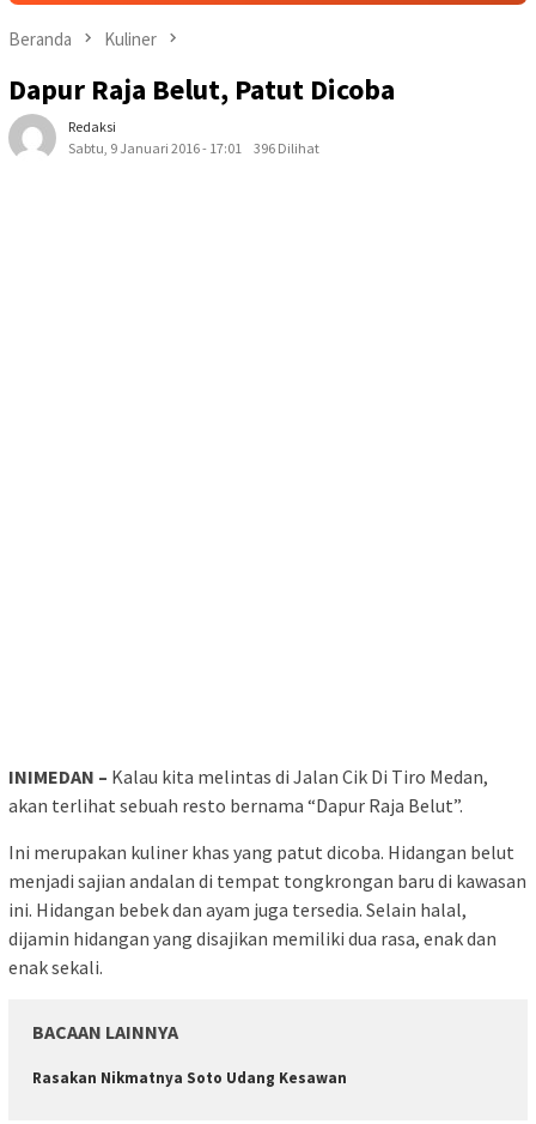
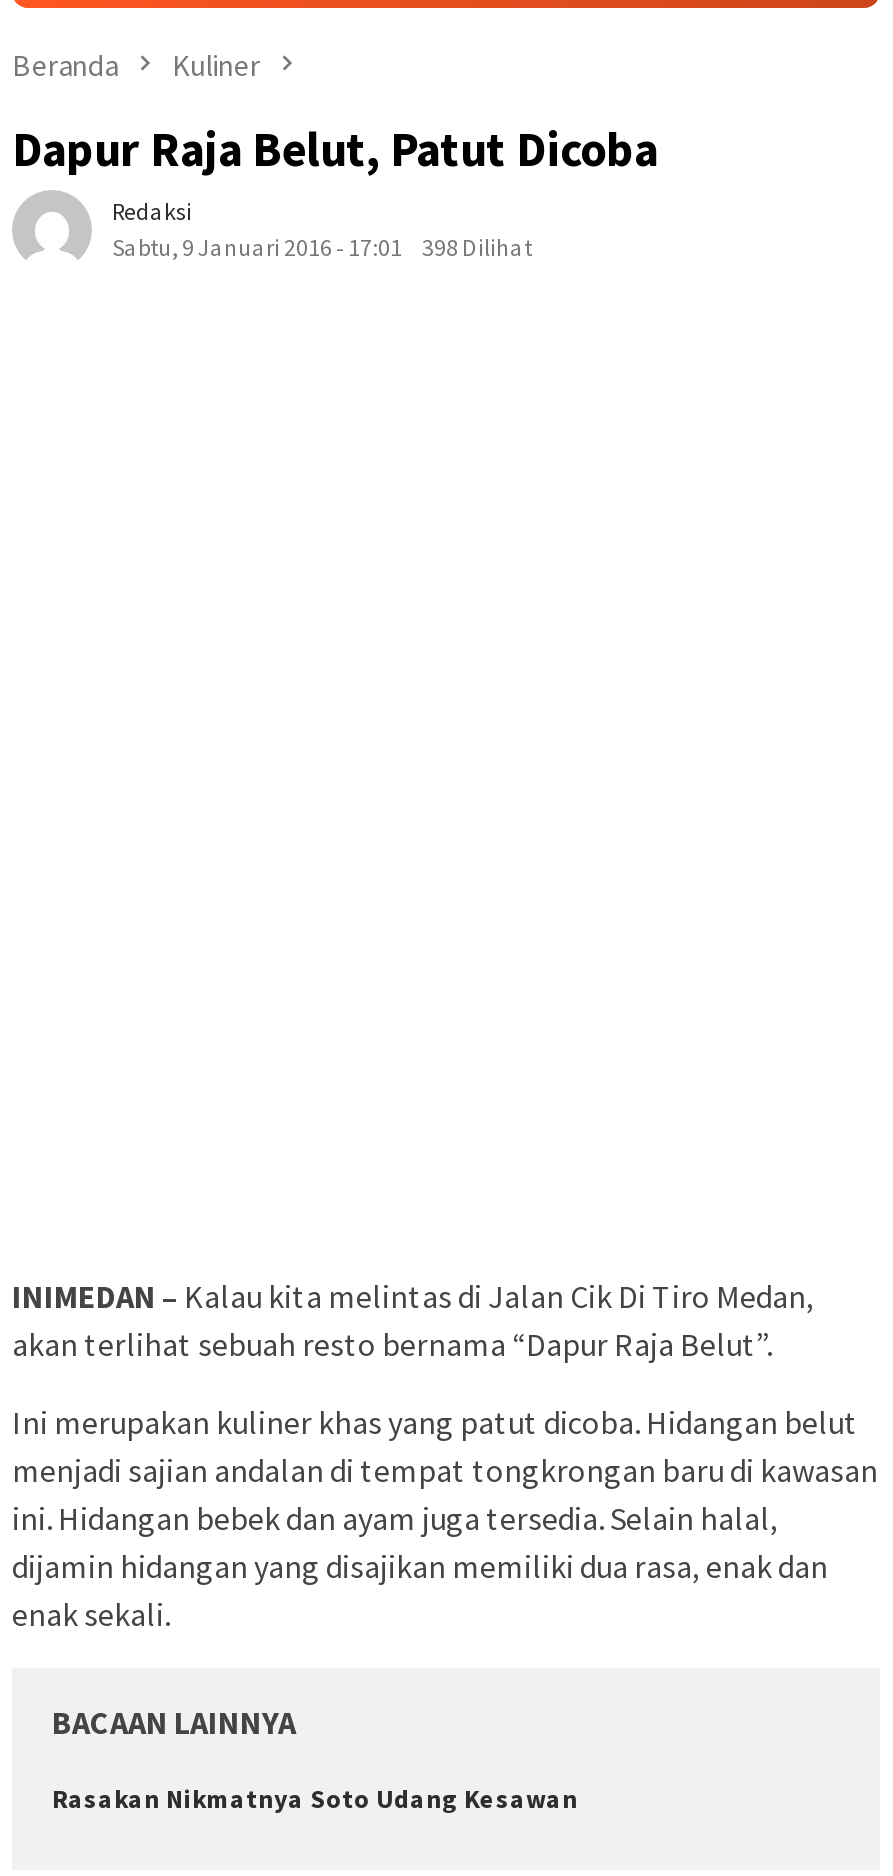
- Sabtu, 9 Januari 2016 - 17:01 396 Dilihat
+ Sabtu, 9 Januari 2016 - 17:01 398 Dilihat
